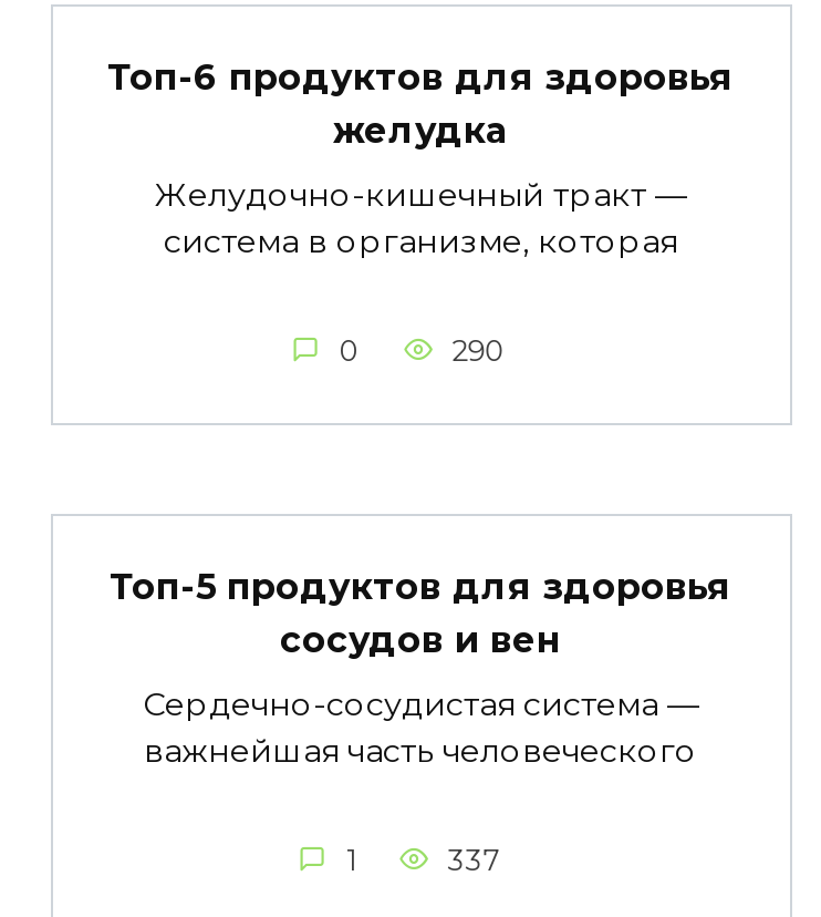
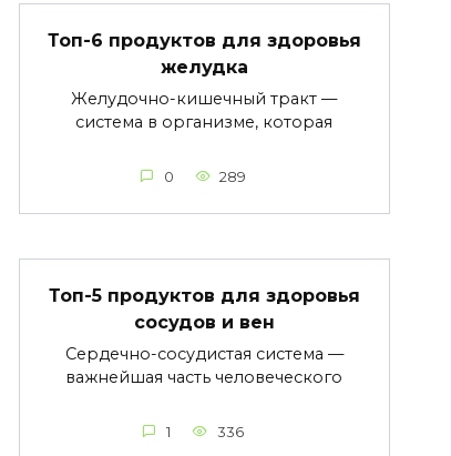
- 290
+ 289

- 337
+ 336
